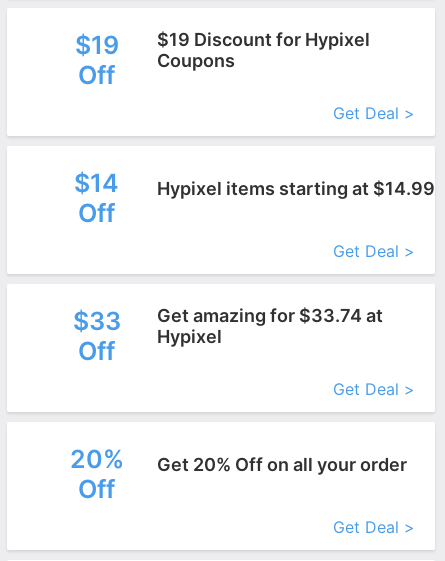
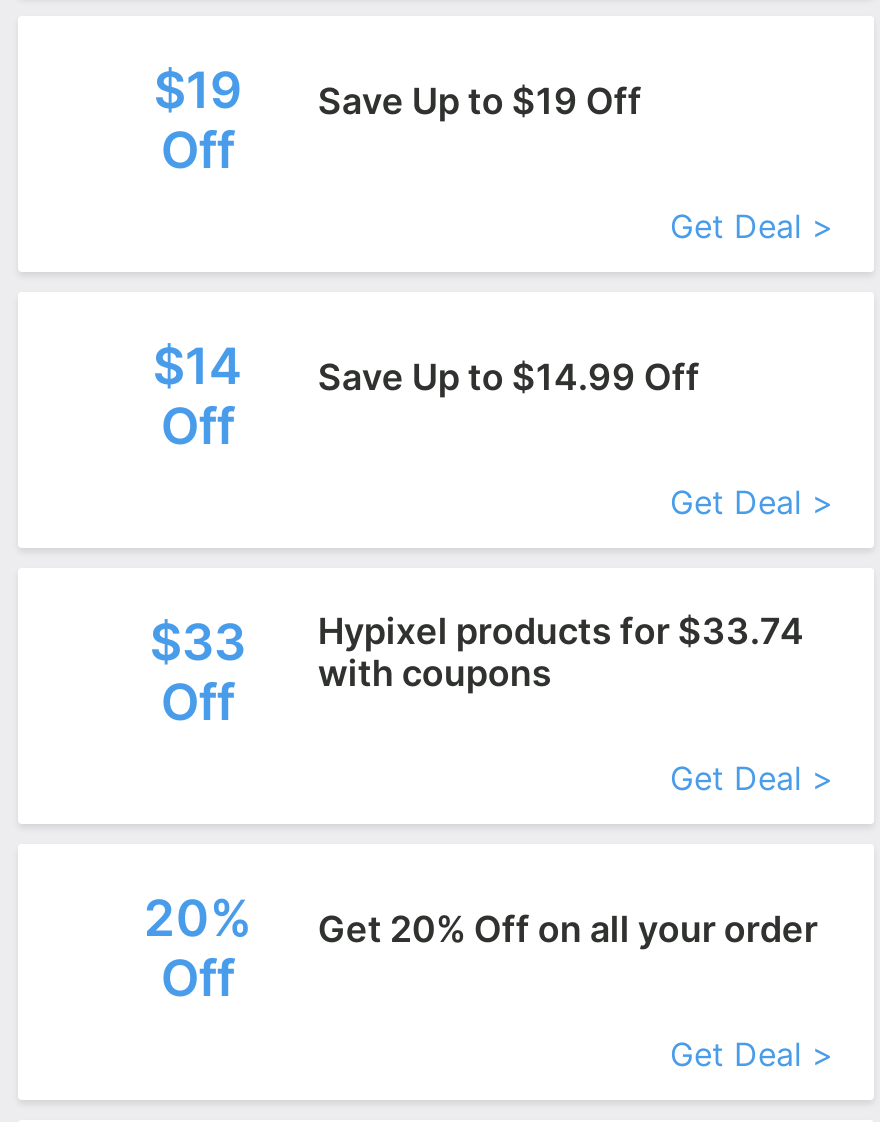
- $19 Discount for Hypixel
- Coupons
+ Save Up to $19 Off

- Hypixel items starting at $14.99
+ Save Up to $14.99 Off

- Get amazing for $33.74 at
- Hypixel
+ Hypixel products for $33.74
+ with coupons
